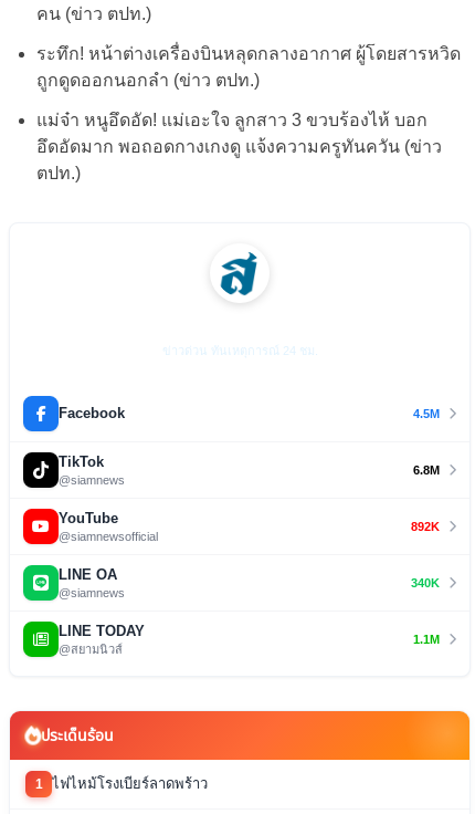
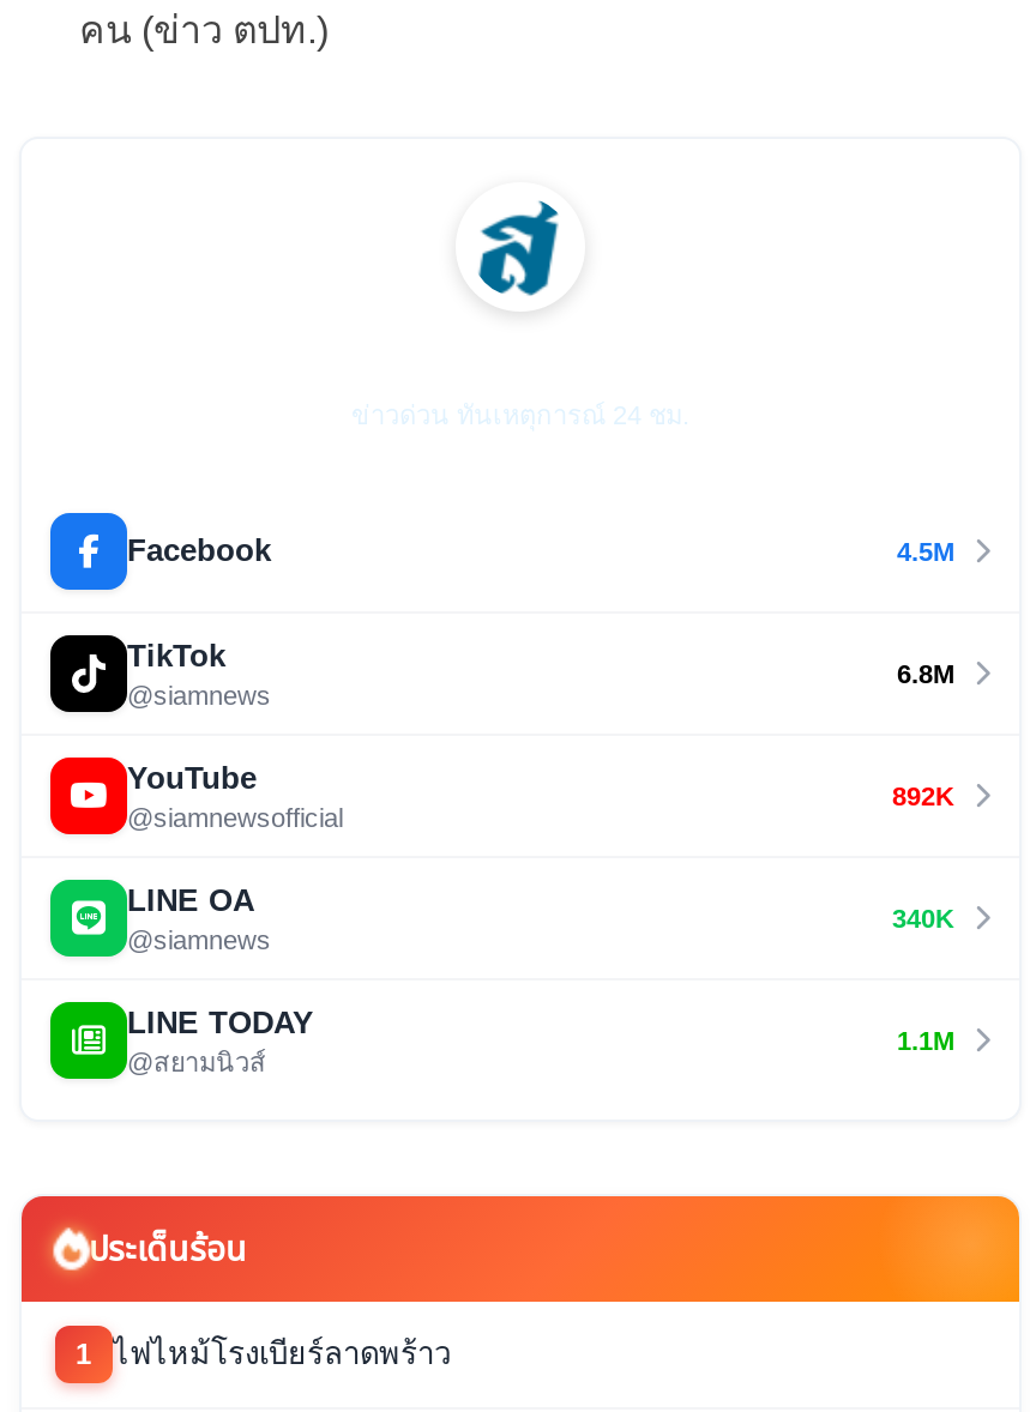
- ระทึก! หน้าต่างเครื่องบินหลุดกลางอากาศ ผู้โดยสารหวิด
- ถูกดูดออกนอกลำ (ข่าว ตปท.)
- แม่จ๋า หนูอึดอัด! แม่เอะใจ ลูกสาว 3 ขวบร้องไห้ บอก
- อึดอัดมาก พอถอดกางเกงดู แจ้งความครูทันควัน (ข่าว
- ตปท.)
